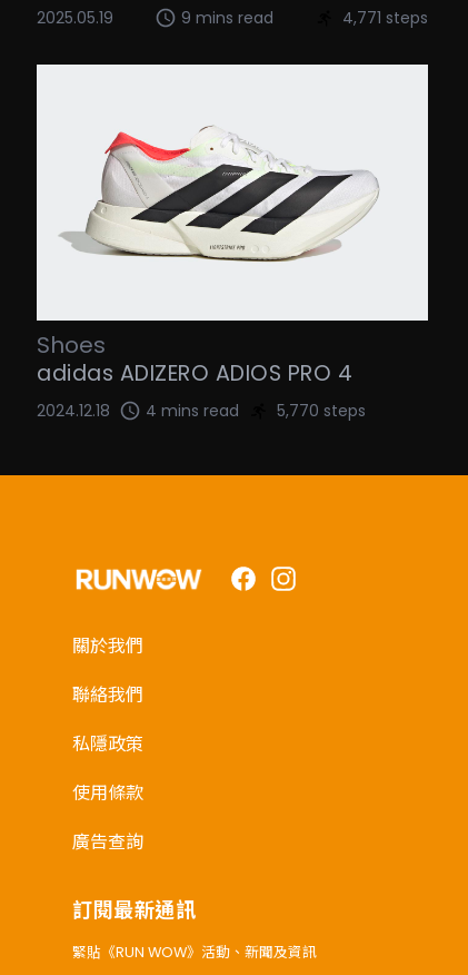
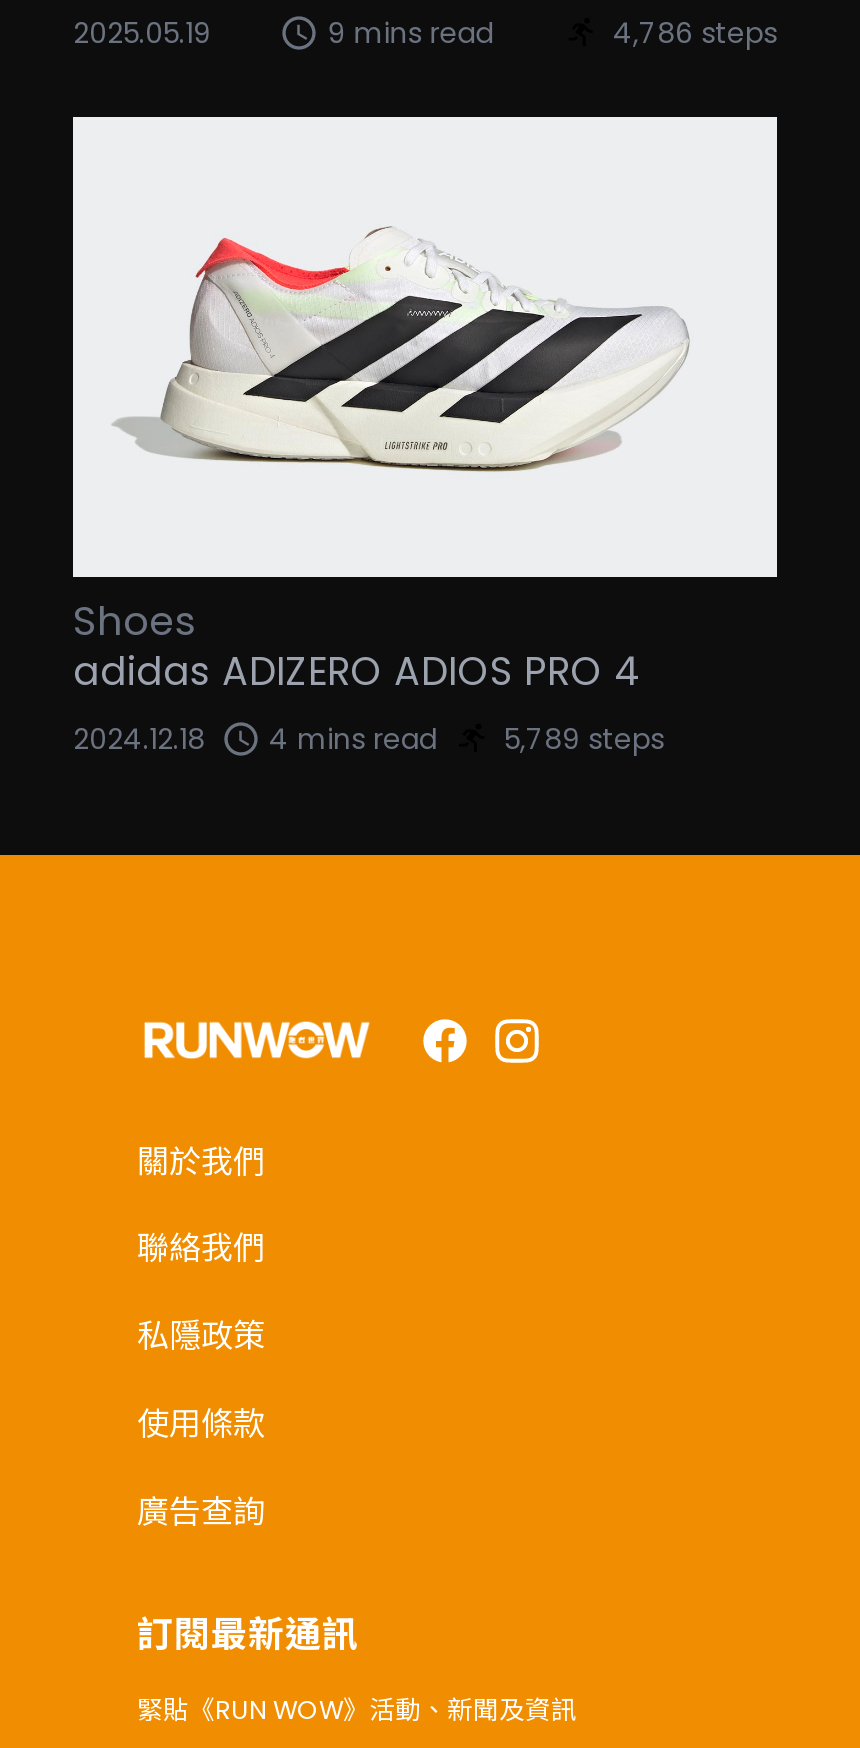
- 4,771 steps
+ 4,786 steps

- 2024.12.18 4 mins read 5,770 steps
+ 2024.12.18 4 mins read 5,789 steps
